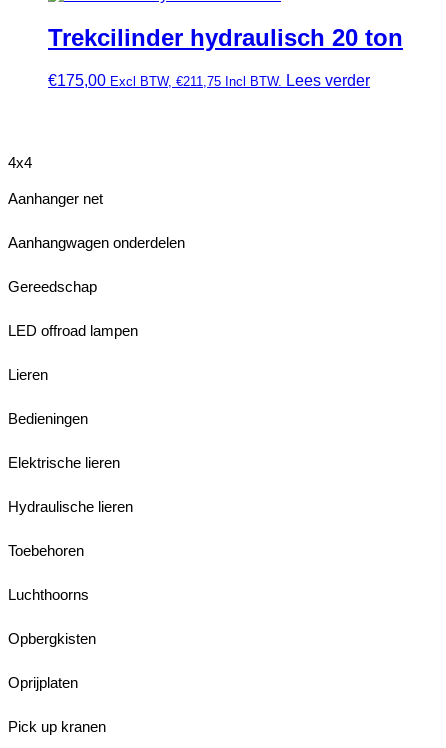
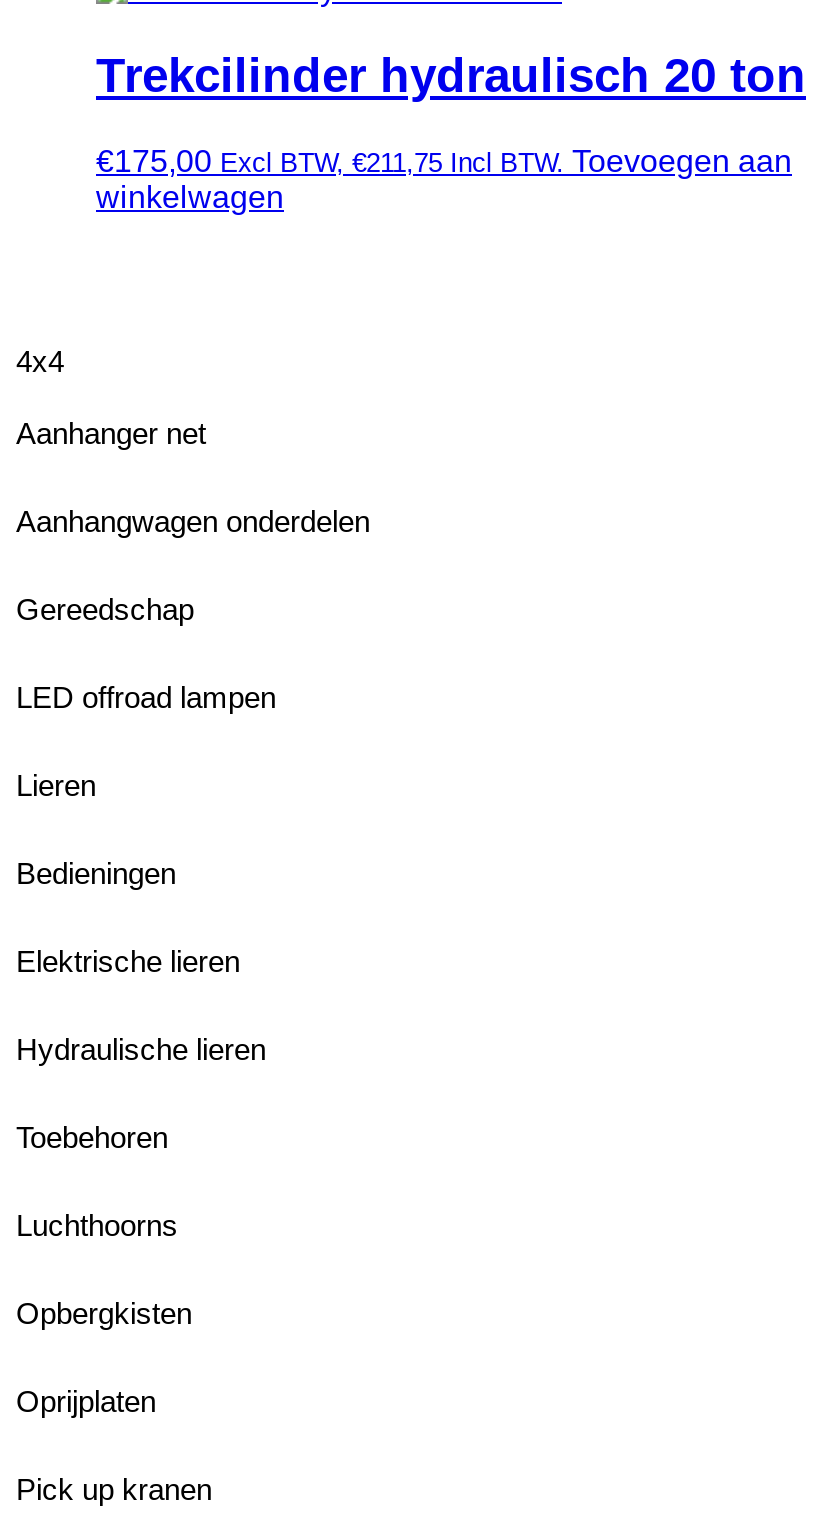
- €175,00 Excl BTW, €211,75 Incl BTW. Lees verder
+ €175,00 Excl BTW, €211,75 Incl BTW. Toevoegen aan
+ winkelwagen
